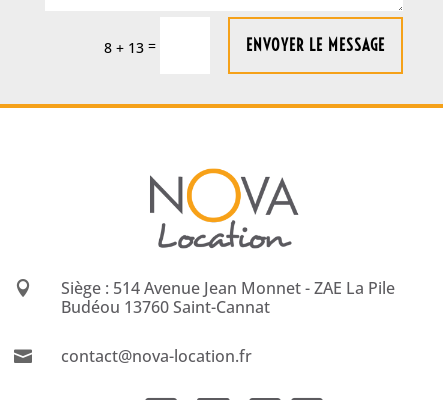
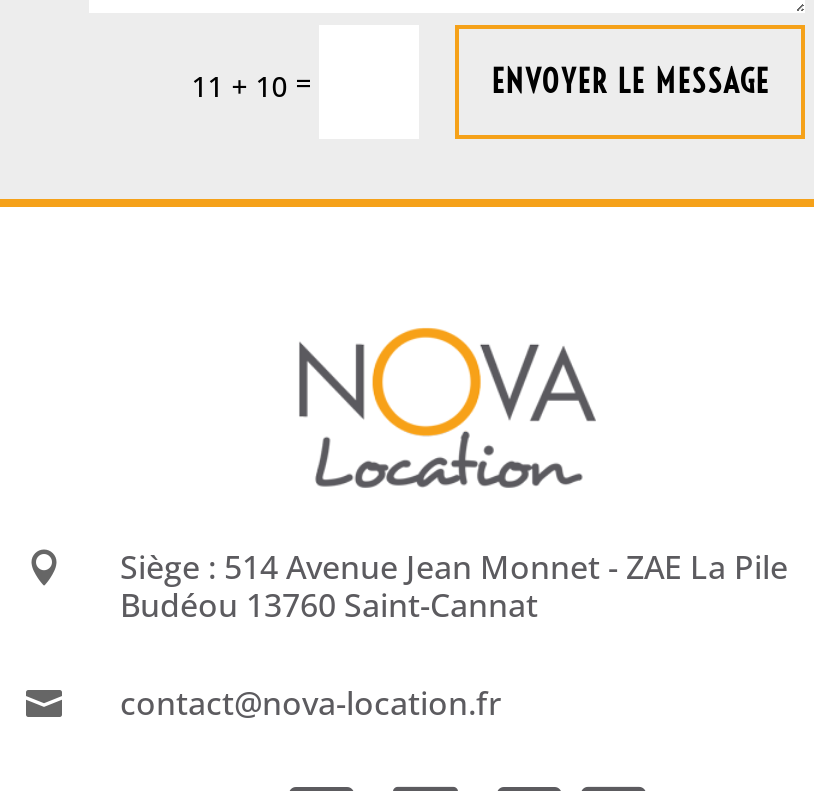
- 8 + 13 =
+ 11 + 10 =
